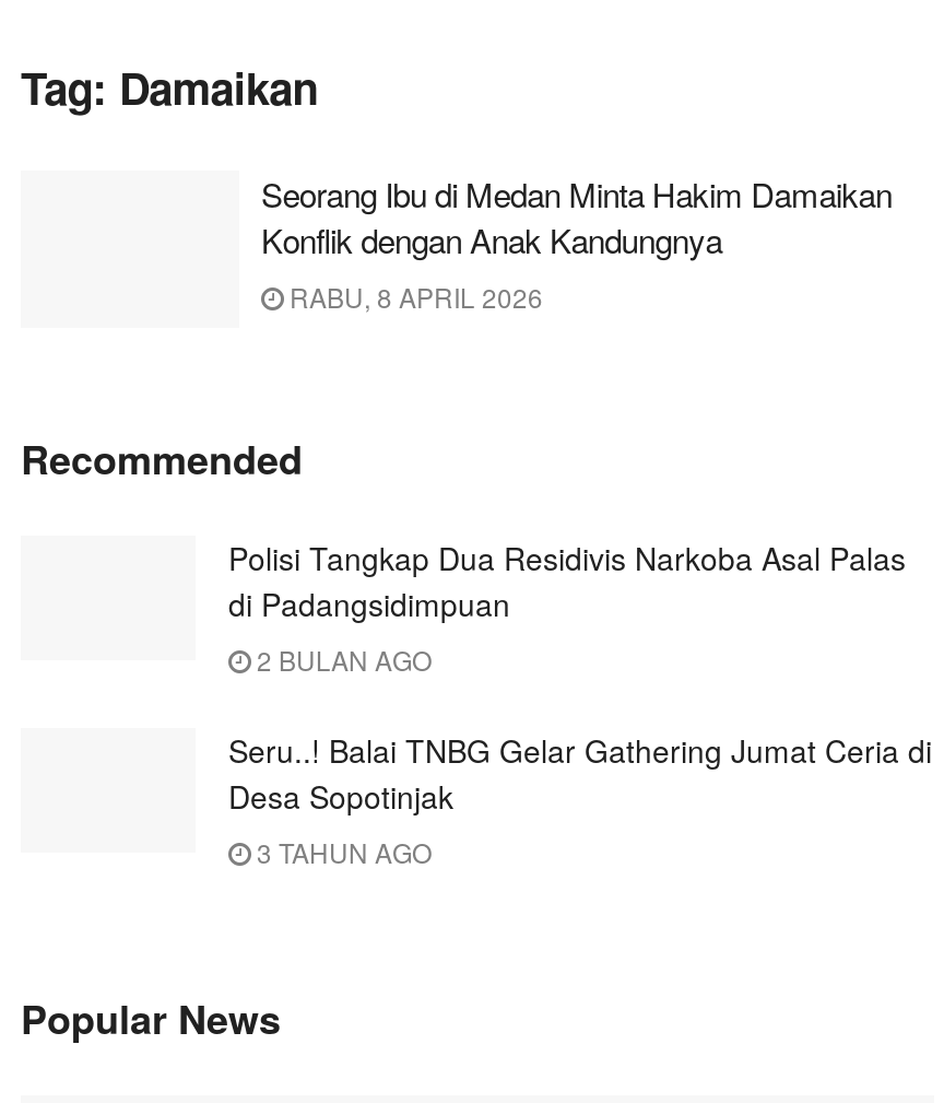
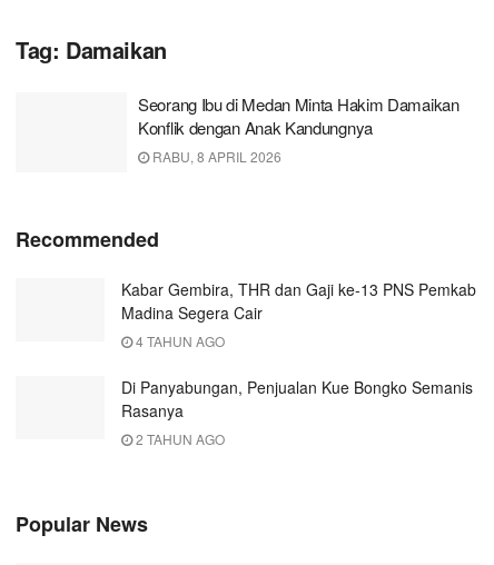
- Polisi Tangkap Dua Residivis Narkoba Asal Palas
- di Padangsidimpuan
- 2 BULAN AGO
+ Kabar Gembira, THR dan Gaji ke-13 PNS Pemkab
+ Madina Segera Cair
+ 4 TAHUN AGO

- Seru..! Balai TNBG Gelar Gathering Jumat Ceria di
- Desa Sopotinjak
- 3 TAHUN AGO
+ Di Panyabungan, Penjualan Kue Bongko Semanis
+ Rasanya
+ 2 TAHUN AGO
